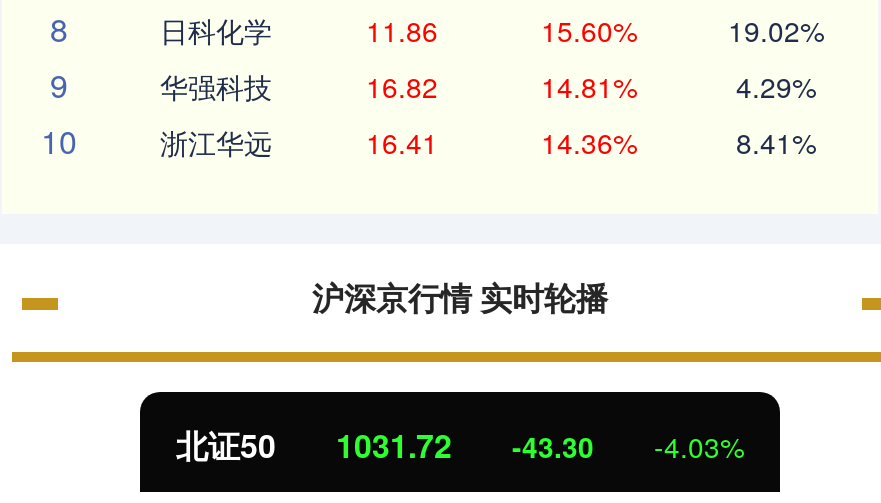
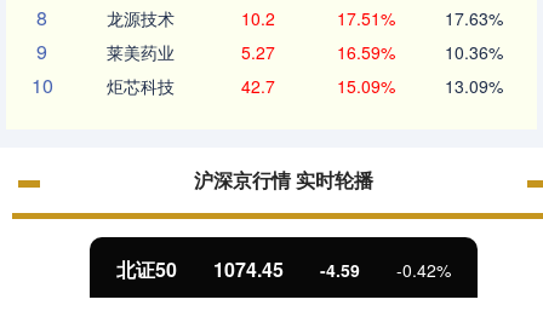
- 日科化学
- 11.86
- 15.60%
- 19.02%
+ 龙源技术
+ 10.2
+ 17.51%
+ 17.63%

- 华强科技
- 16.82
- 14.81%
- 4.29%
+ 莱美药业
+ 5.27
+ 16.59%
+ 10.36%

- 浙江华远
- 16.41
- 14.36%
- 8.41%
+ 炬芯科技
+ 42.7
+ 15.09%
+ 13.09%

- 1031.72
+ 1074.45

- -43.30
+ -4.59

- -4.03%
+ -0.42%
